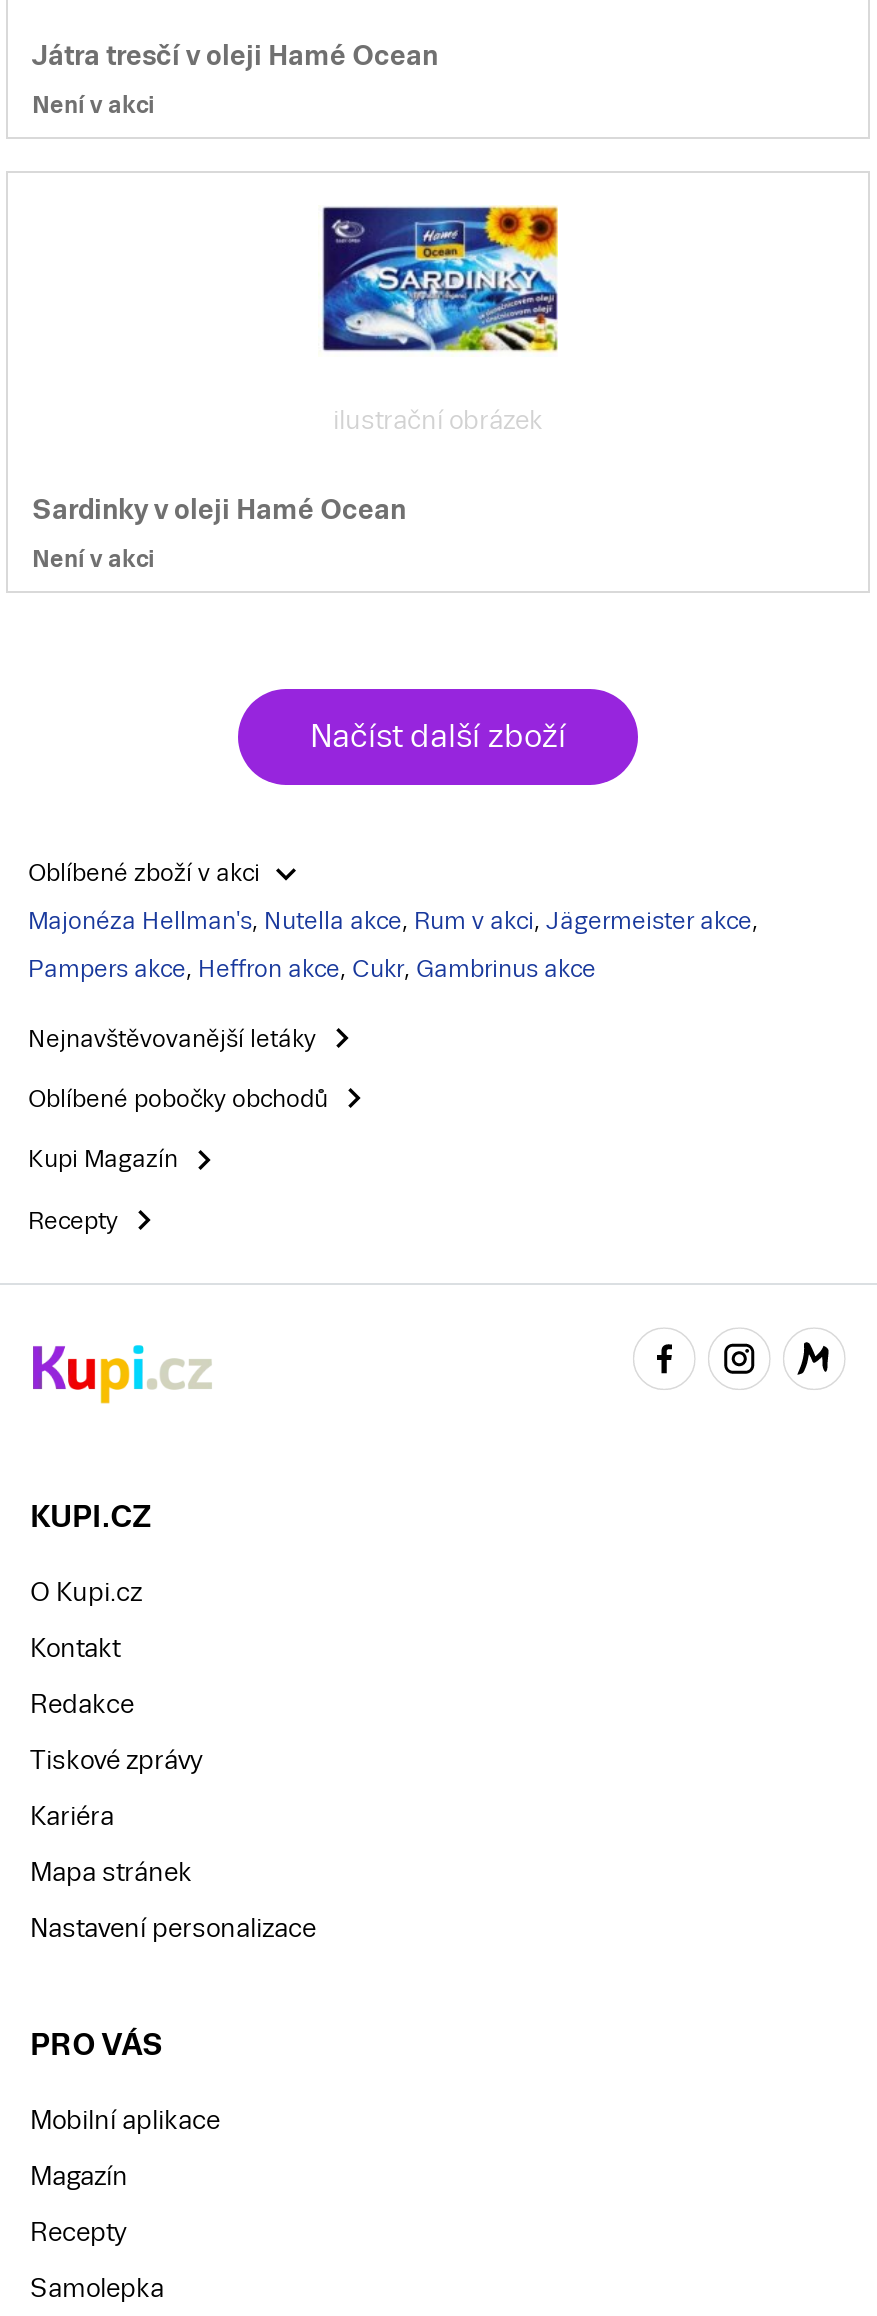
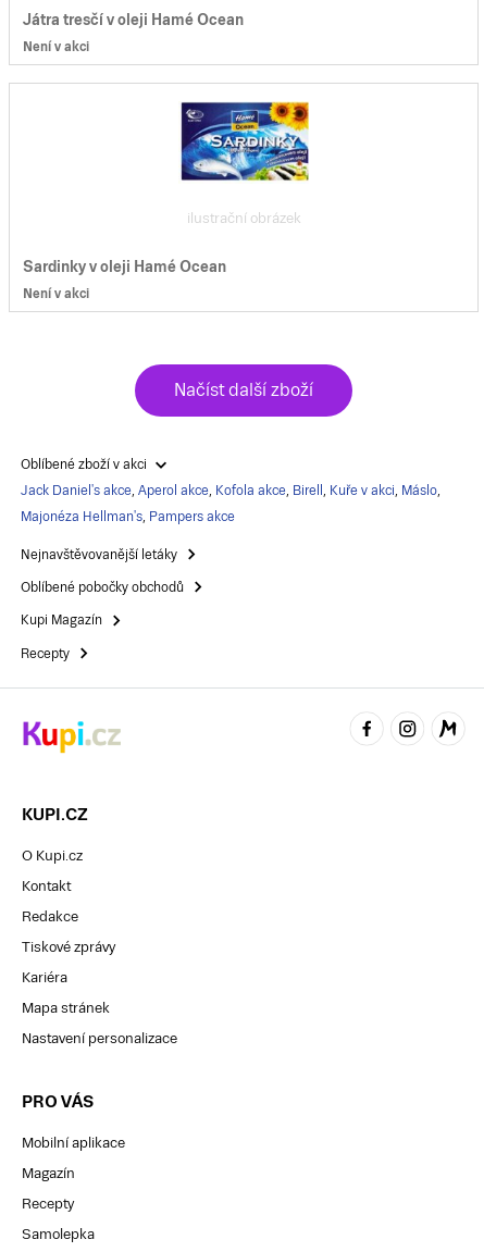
- Majonéza Hellman's, Nutella akce, Rum v akci, Jägermeister akce,
+ Jack Daniel's akce, Aperol akce, Kofola akce, Birell, Kuře v akci, Máslo,

- Pampers akce, Heffron akce, Cukr, Gambrinus akce
+ Majonéza Hellman's, Pampers akce
